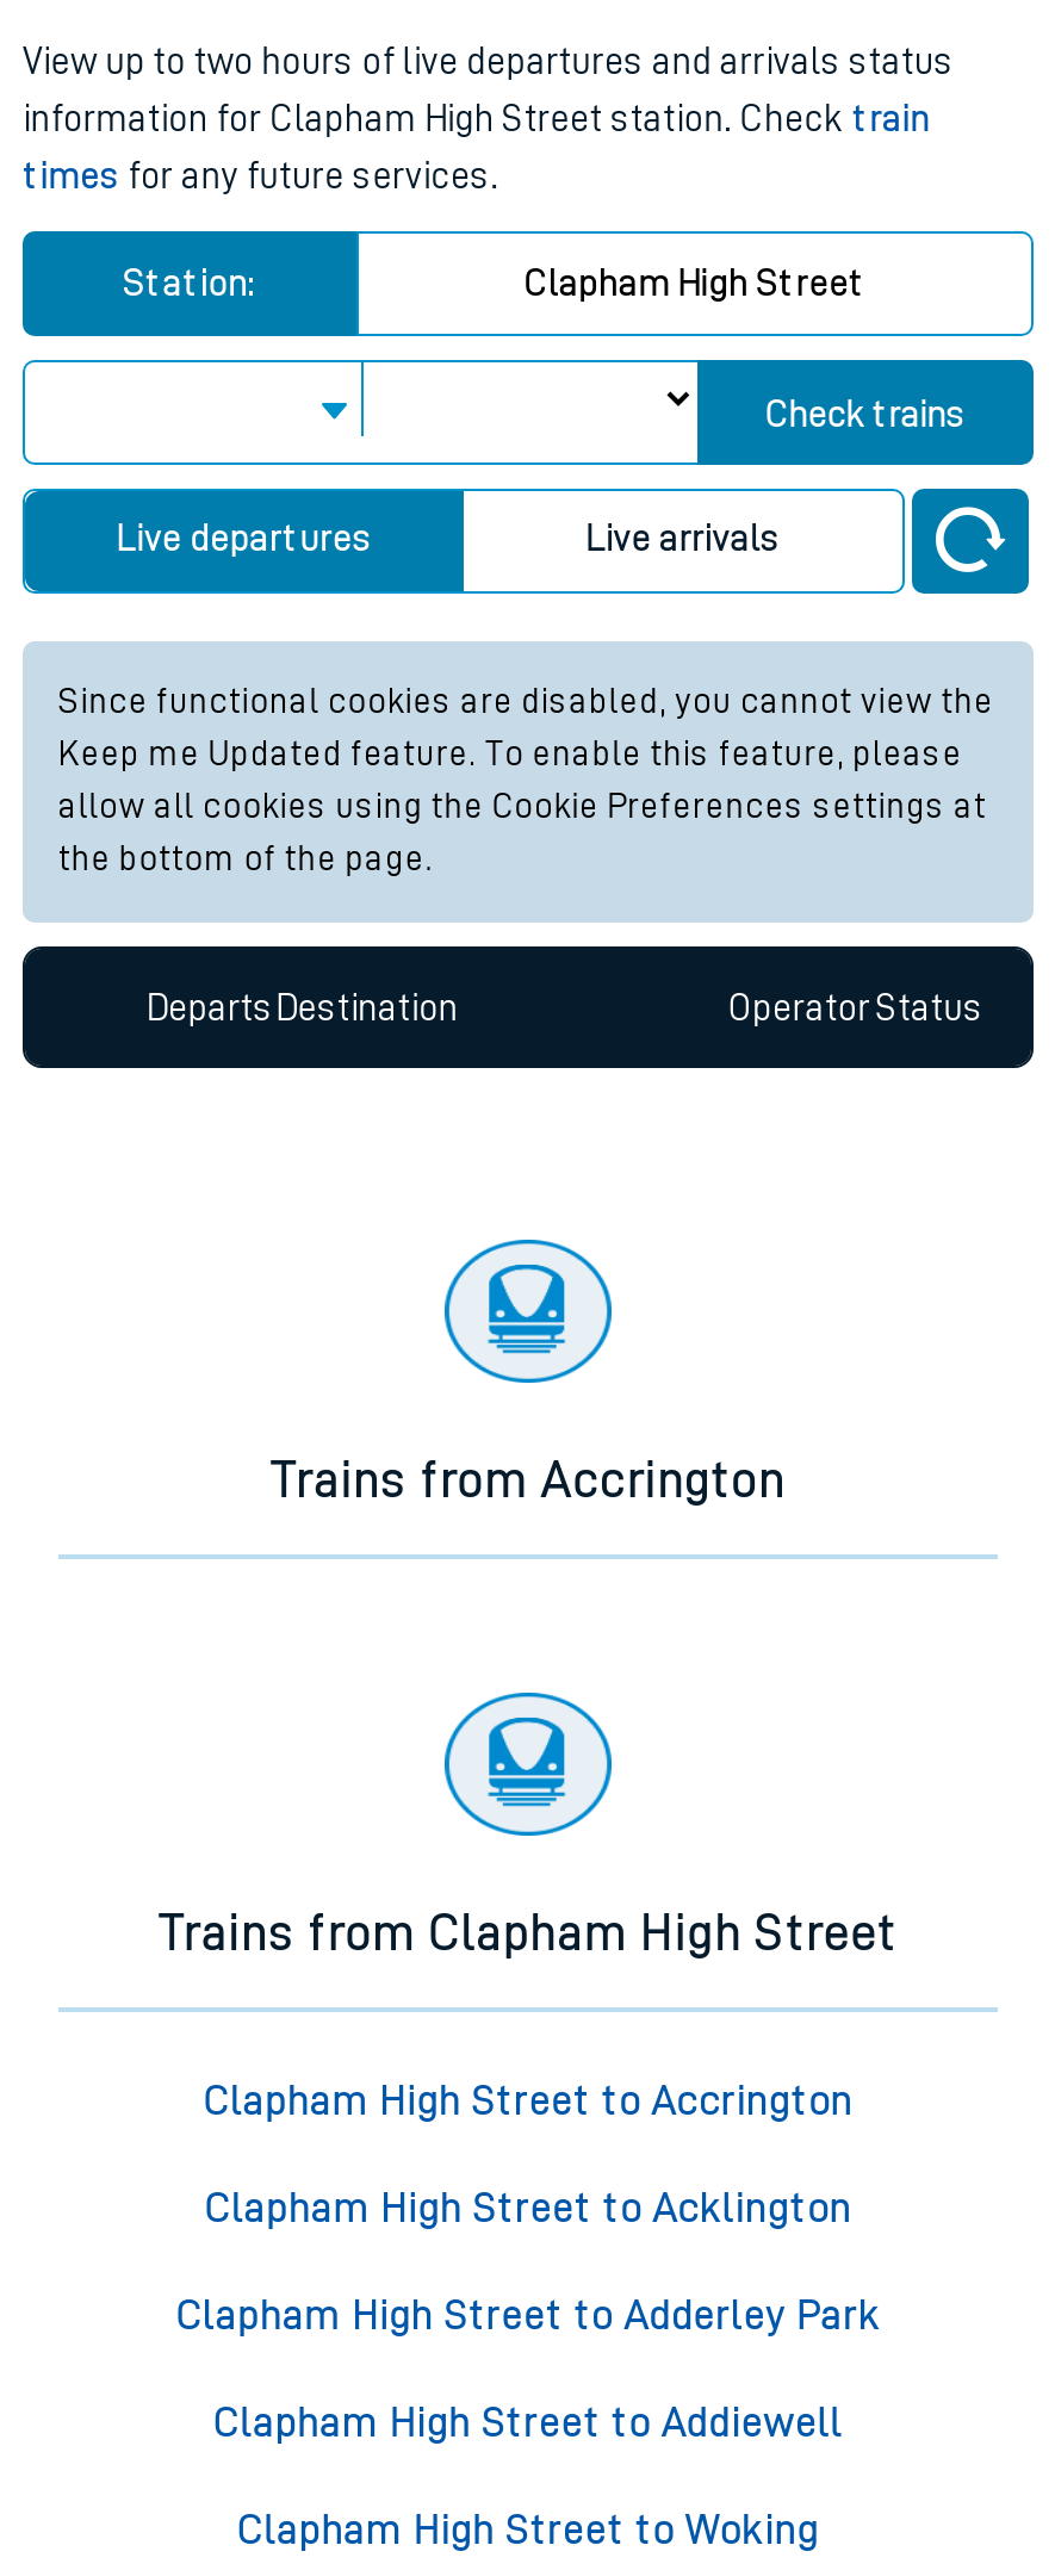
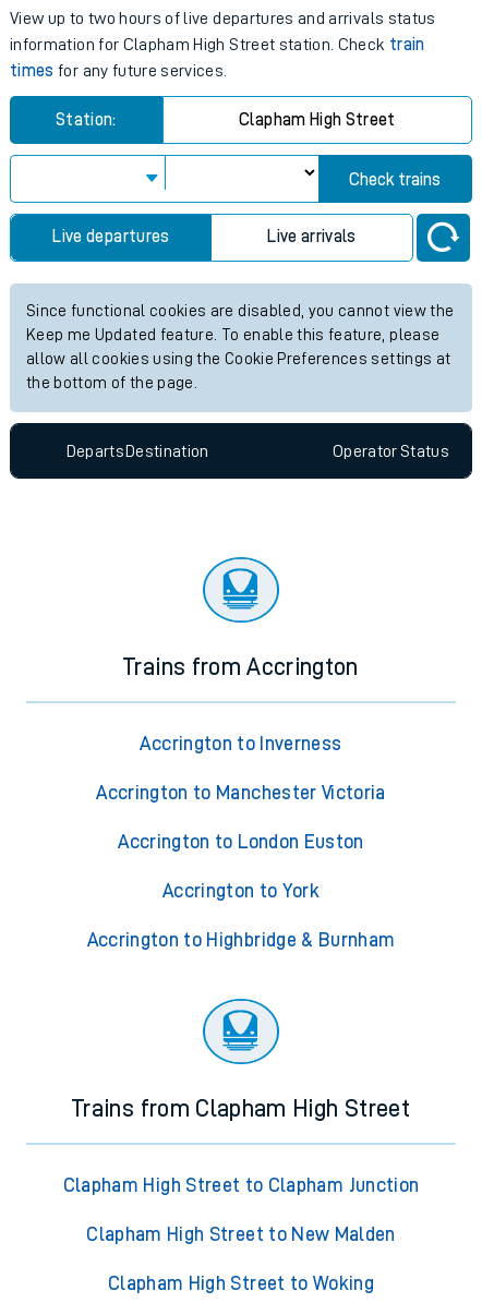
+ Accrington to Inverness
+ Accrington to Manchester Victoria
+ Accrington to London Euston
+ Accrington to York
+ Accrington to Highbridge & Burnham

moved down: Trains from Clapham High Street

- Clapham High Street to Accrington
- Clapham High Street to Acklington
- Clapham High Street to Adderley Park
- Clapham High Street to Addiewell
+ Clapham High Street to Clapham Junction
+ Clapham High Street to New Malden
